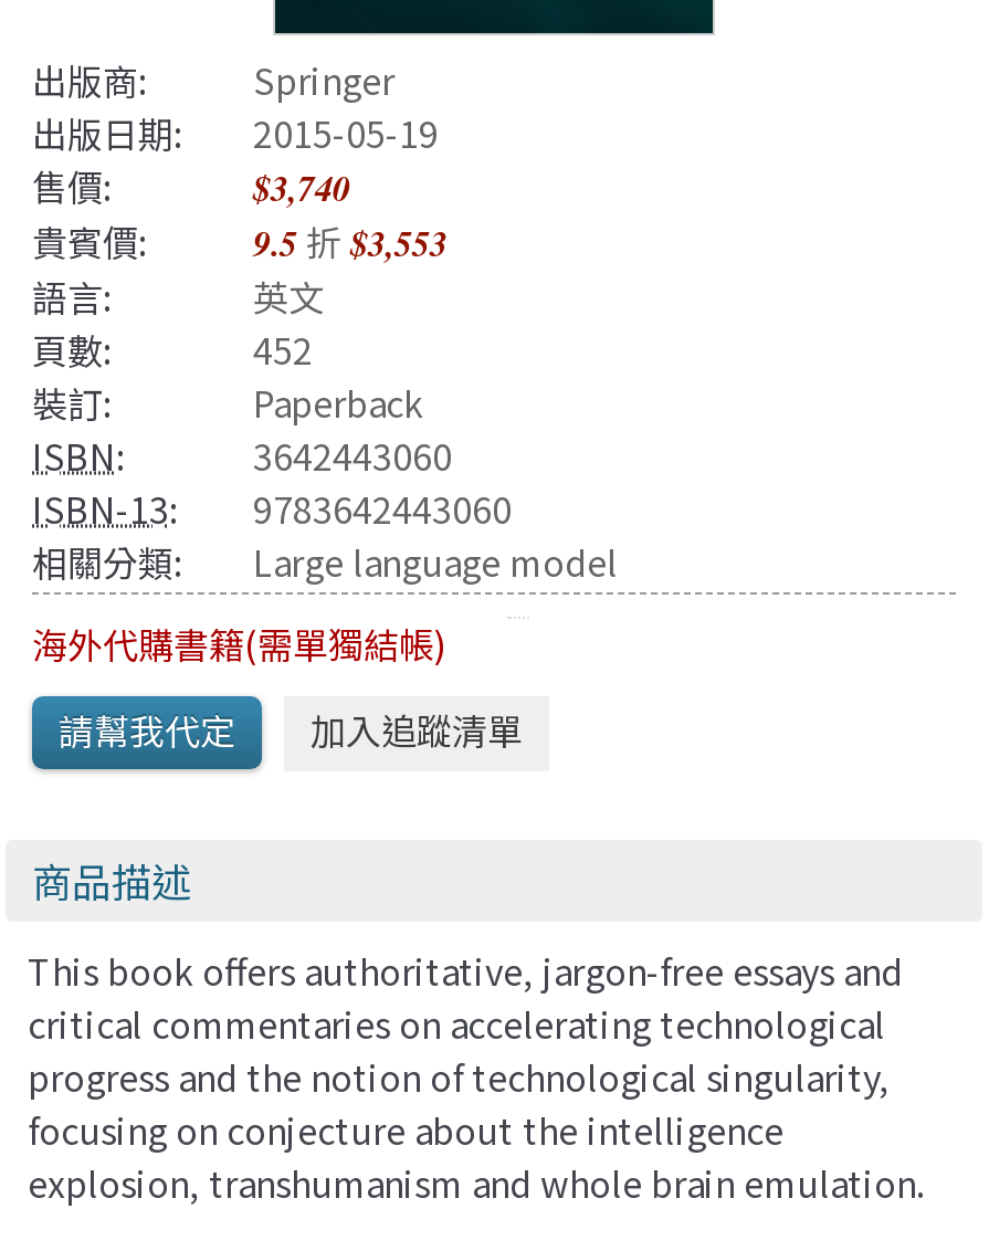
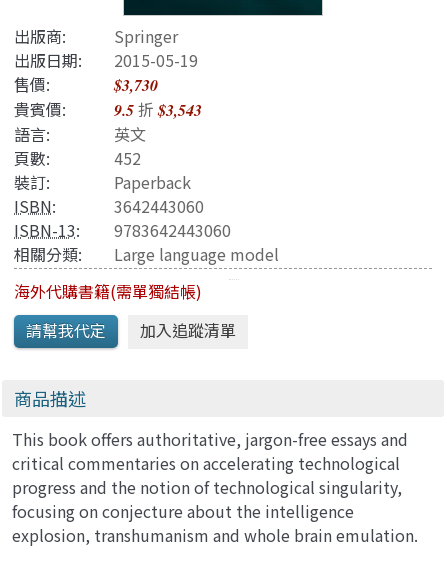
- $3,740
+ $3,730

- 貴賓價: 9.5折$3,553
+ 貴賓價: 9.5折$3,543
